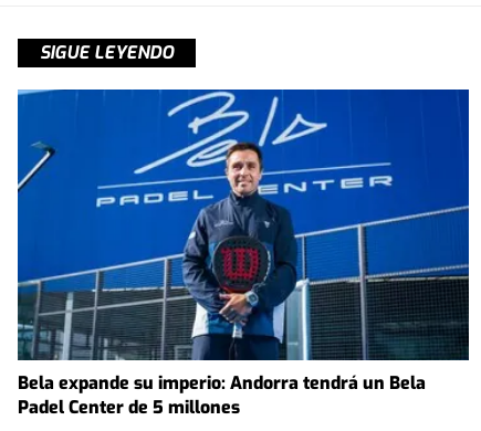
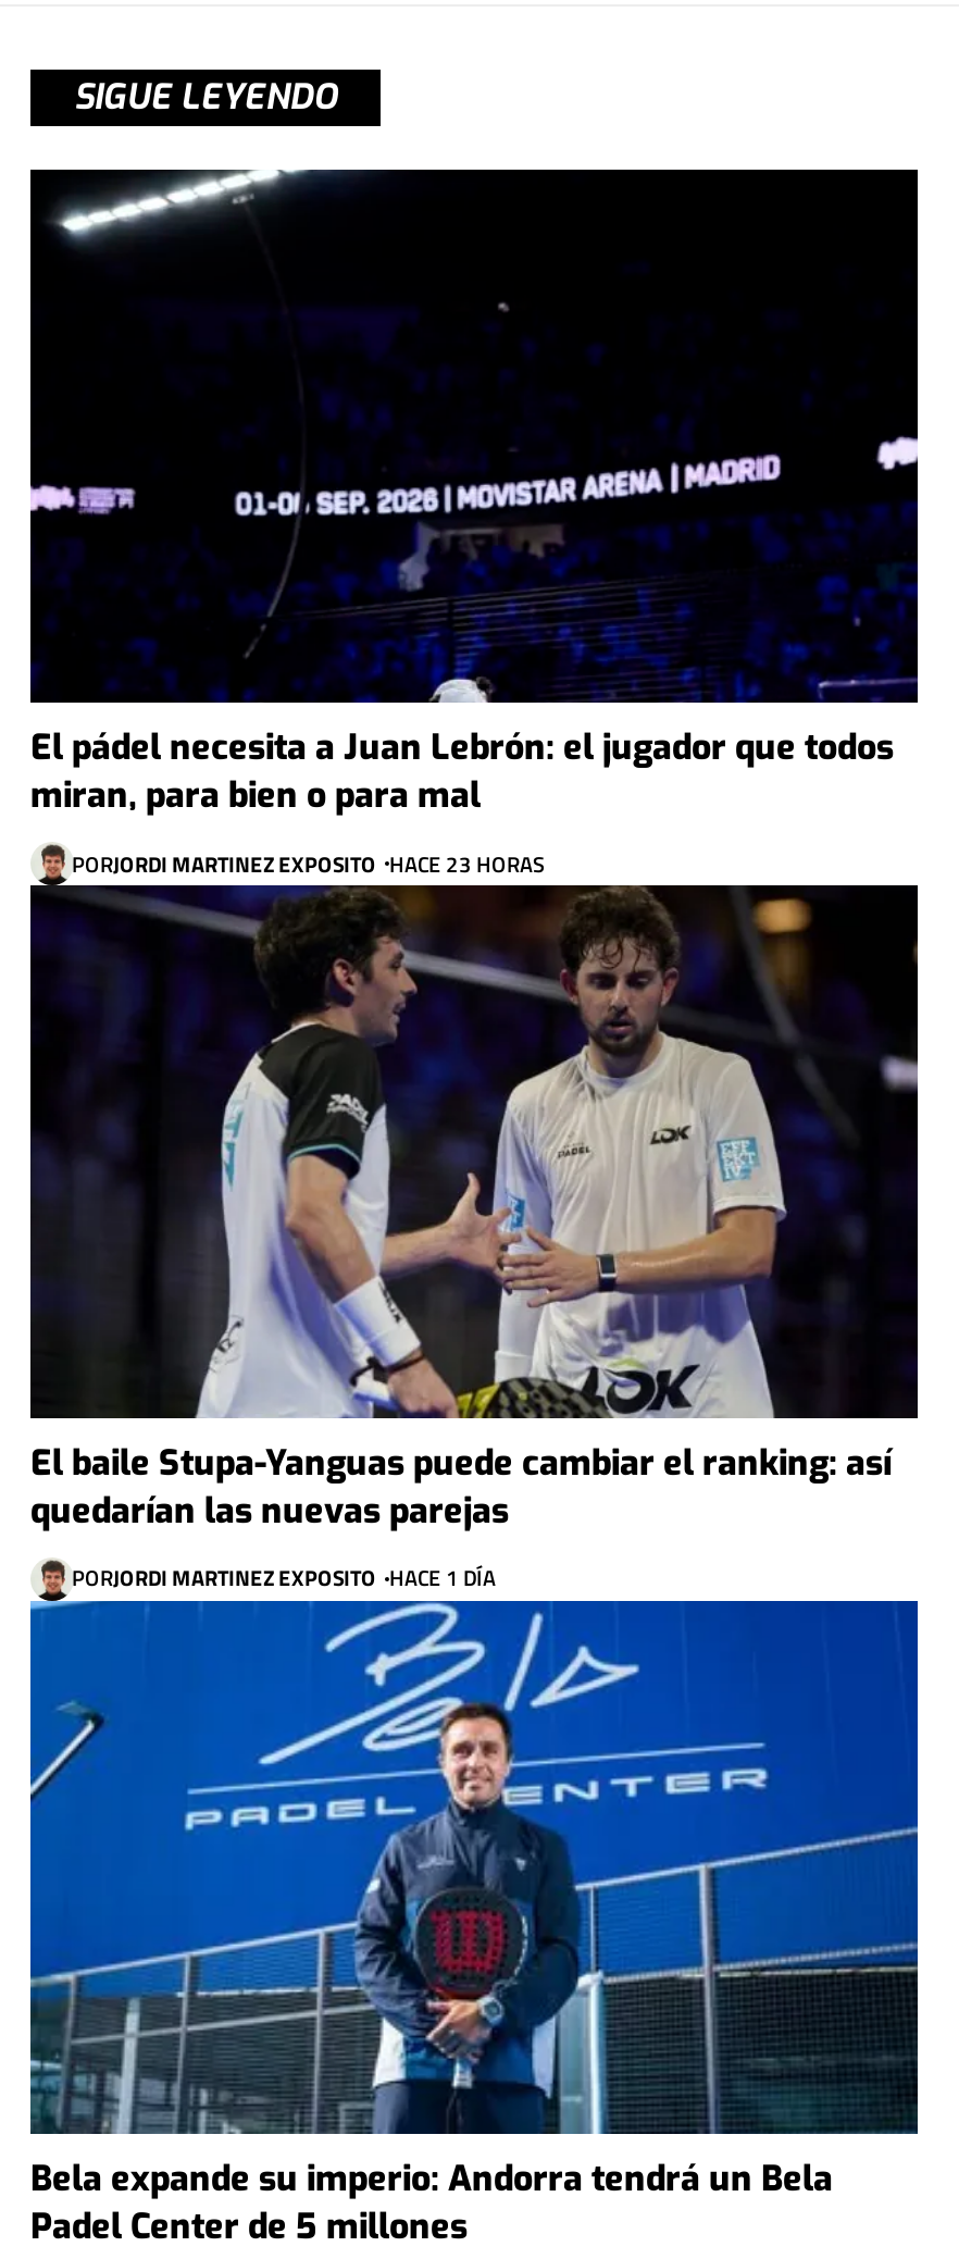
+ [image]
+ El pádel necesita a Juan Lebrón: el jugador que todos
+ miran, para bien o para mal
+ PORJORDI MARTINEZ EXPOSITO HACE 23 HORAS

+ [image]
+ El baile Stupa-Yanguas puede cambiar el ranking: así
+ quedarían las nuevas parejas
+ PORJORDI MARTINEZ EXPOSITO HACE 1 DÍA
